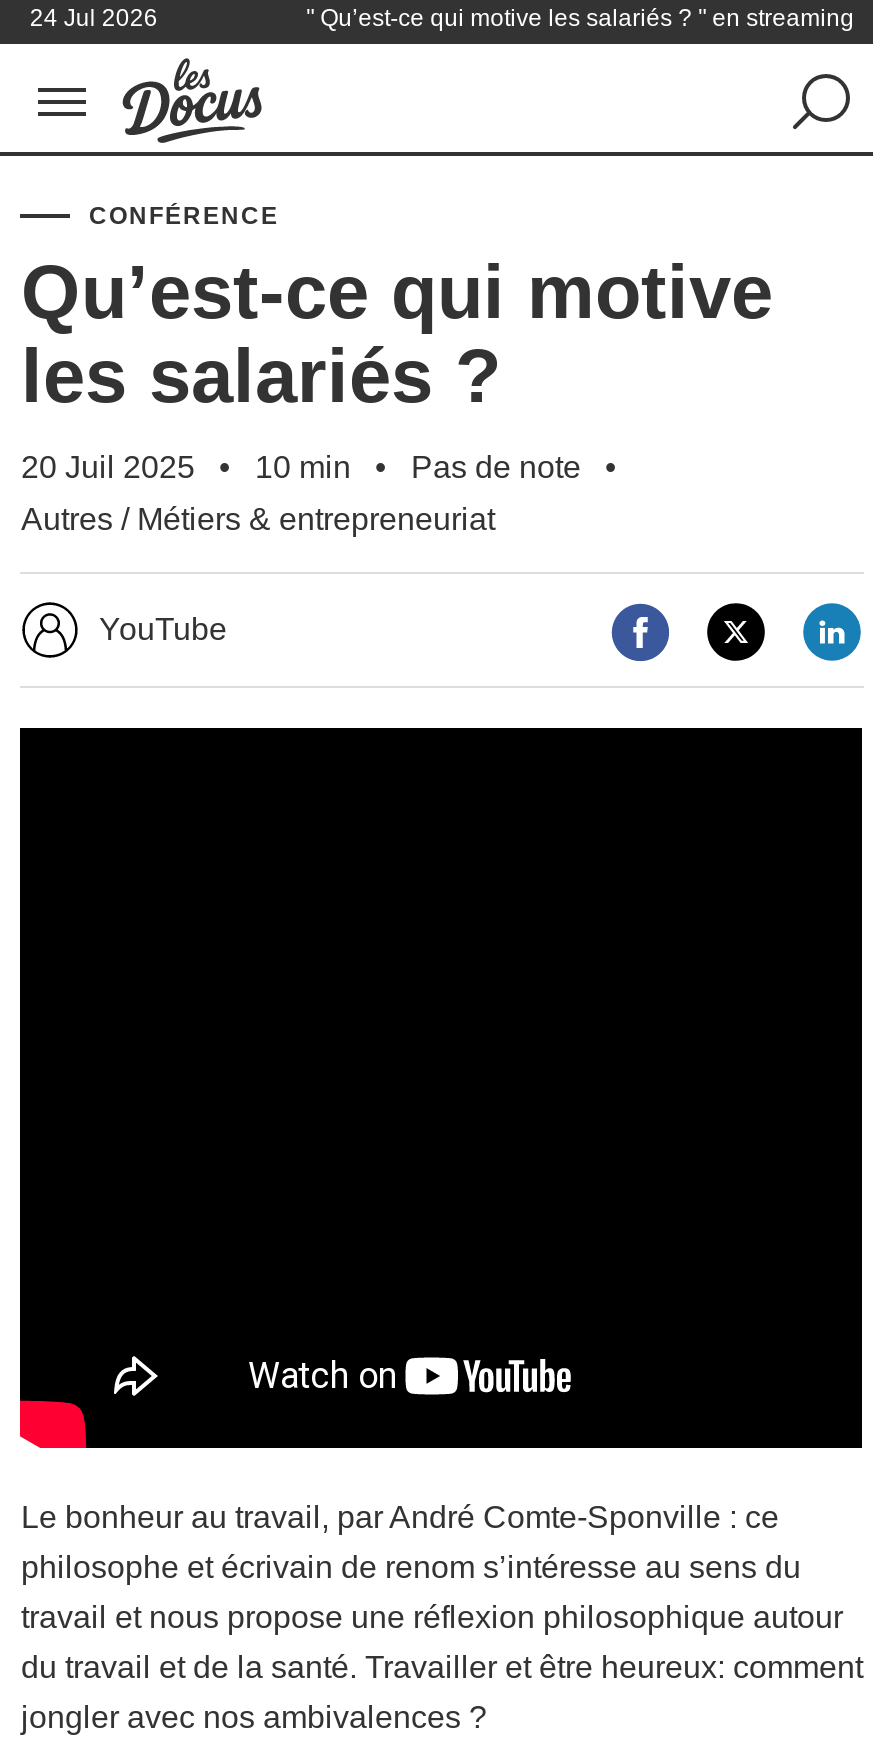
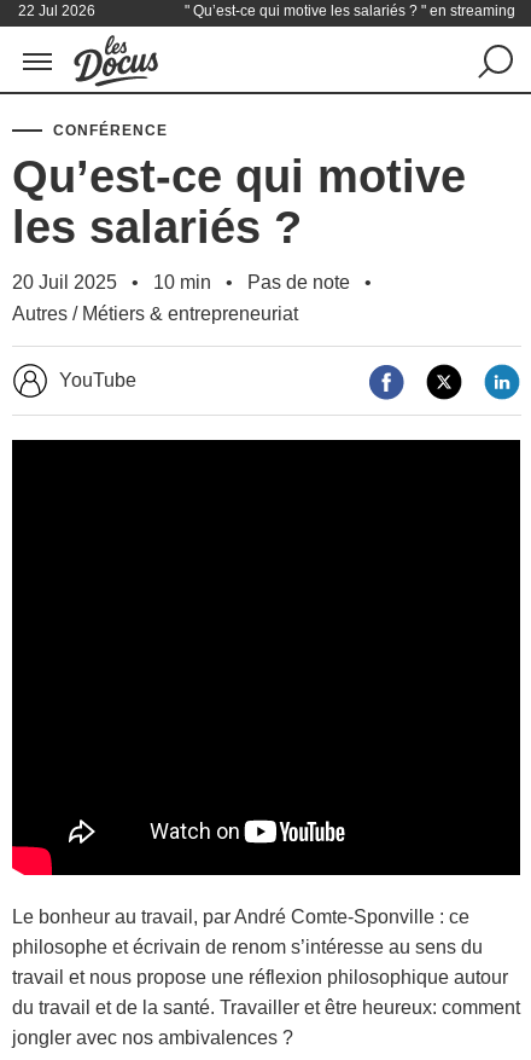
- 24 Jul 2026
+ 22 Jul 2026
